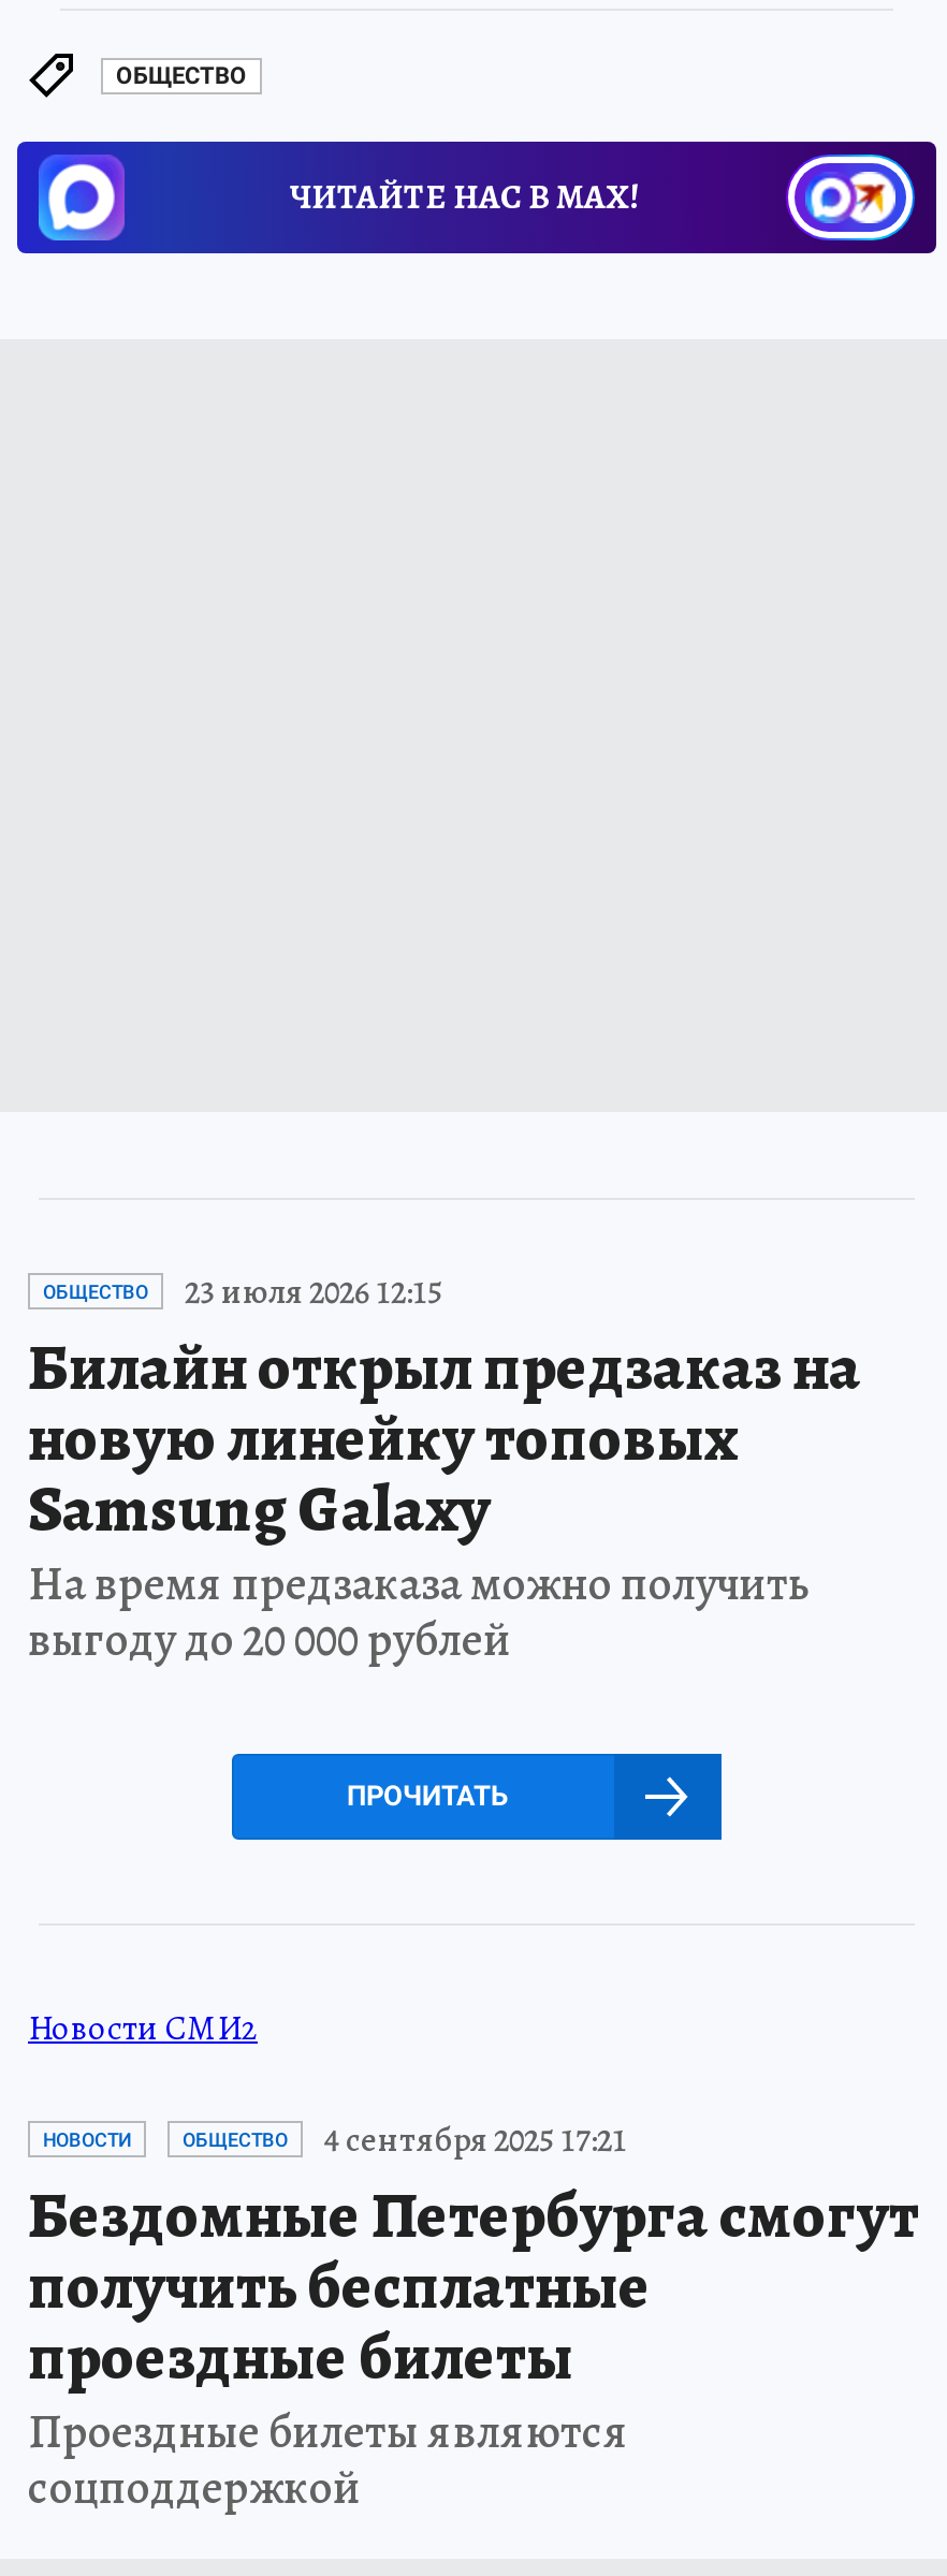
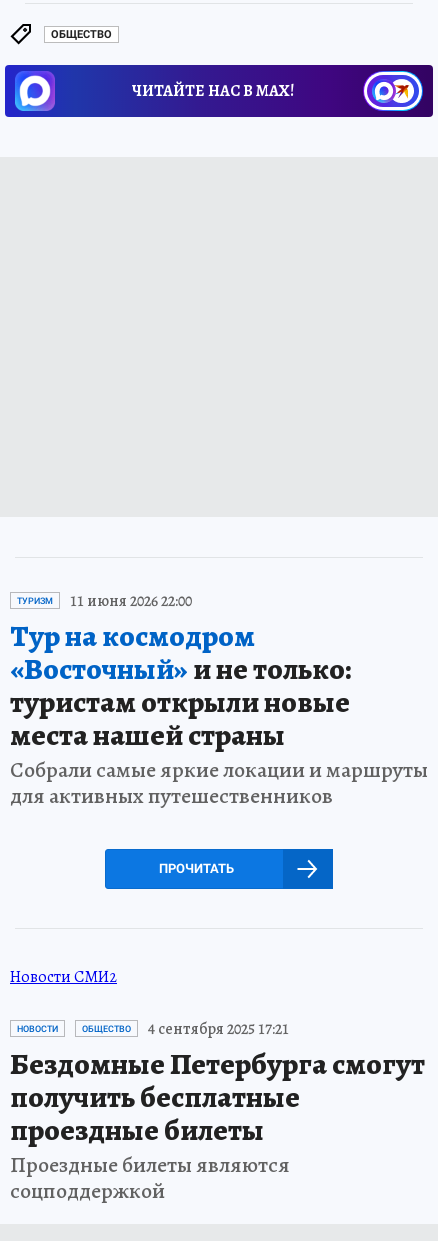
- ОБЩЕСТВО
- 23 июля 2026 12:15
- Билайн открыл предзаказ на
- новую линейку топовых
- Samsung Galaxy
- На время предзаказа можно получить
- выгоду до 20 000 рублей
+ ТУРИЗМ
+ 11 июня 2026 22:00
+ Тур на космодром
+ «Восточный»и не только:
+ туристам открыли новые
+ места нашей страны
+ Собрали самые яркие локации и маршруты
+ для активных путешественников
